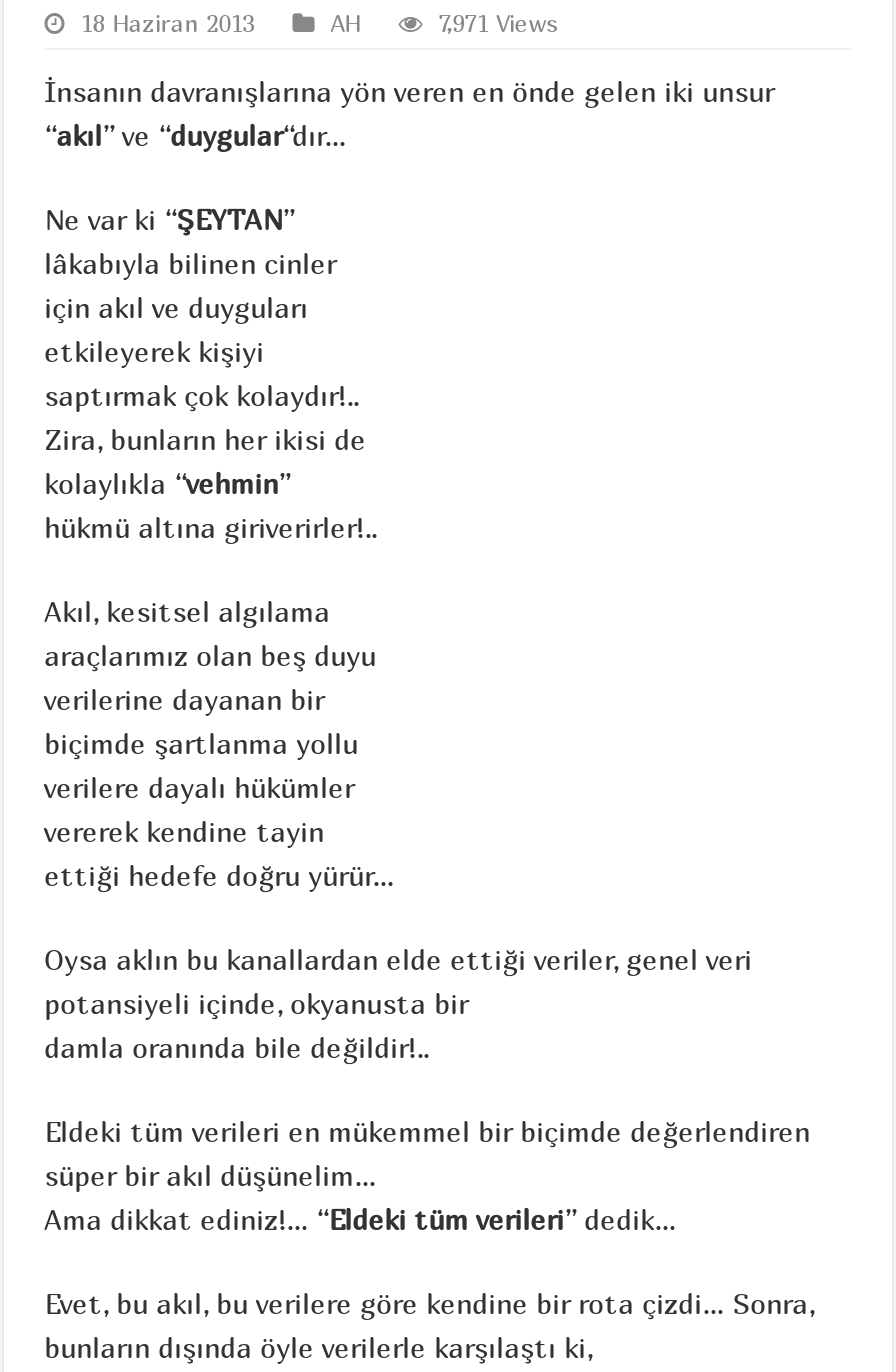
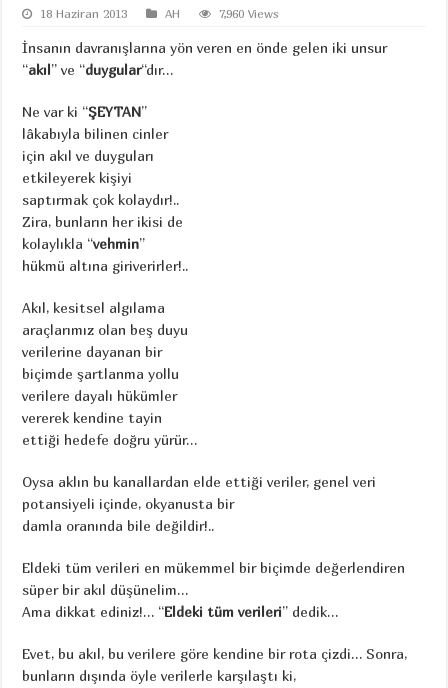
- 7,971 Views
+ 7,960 Views
